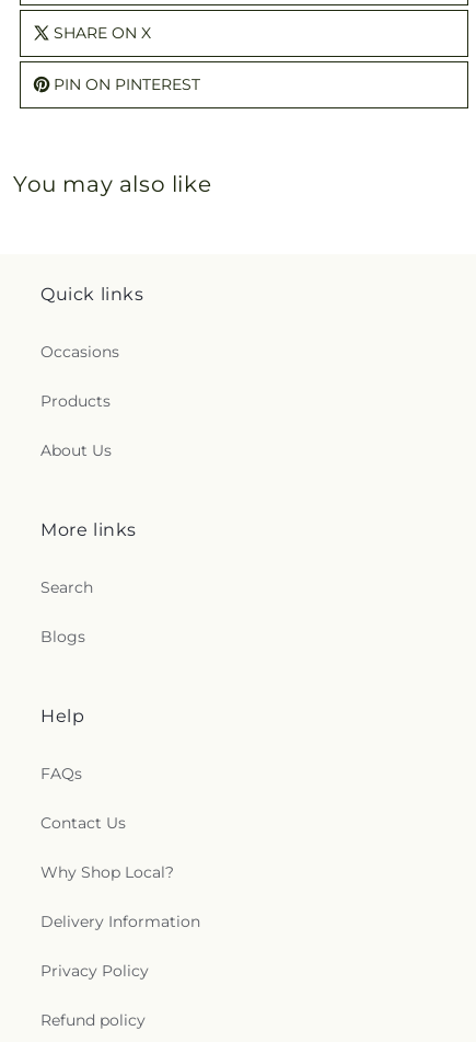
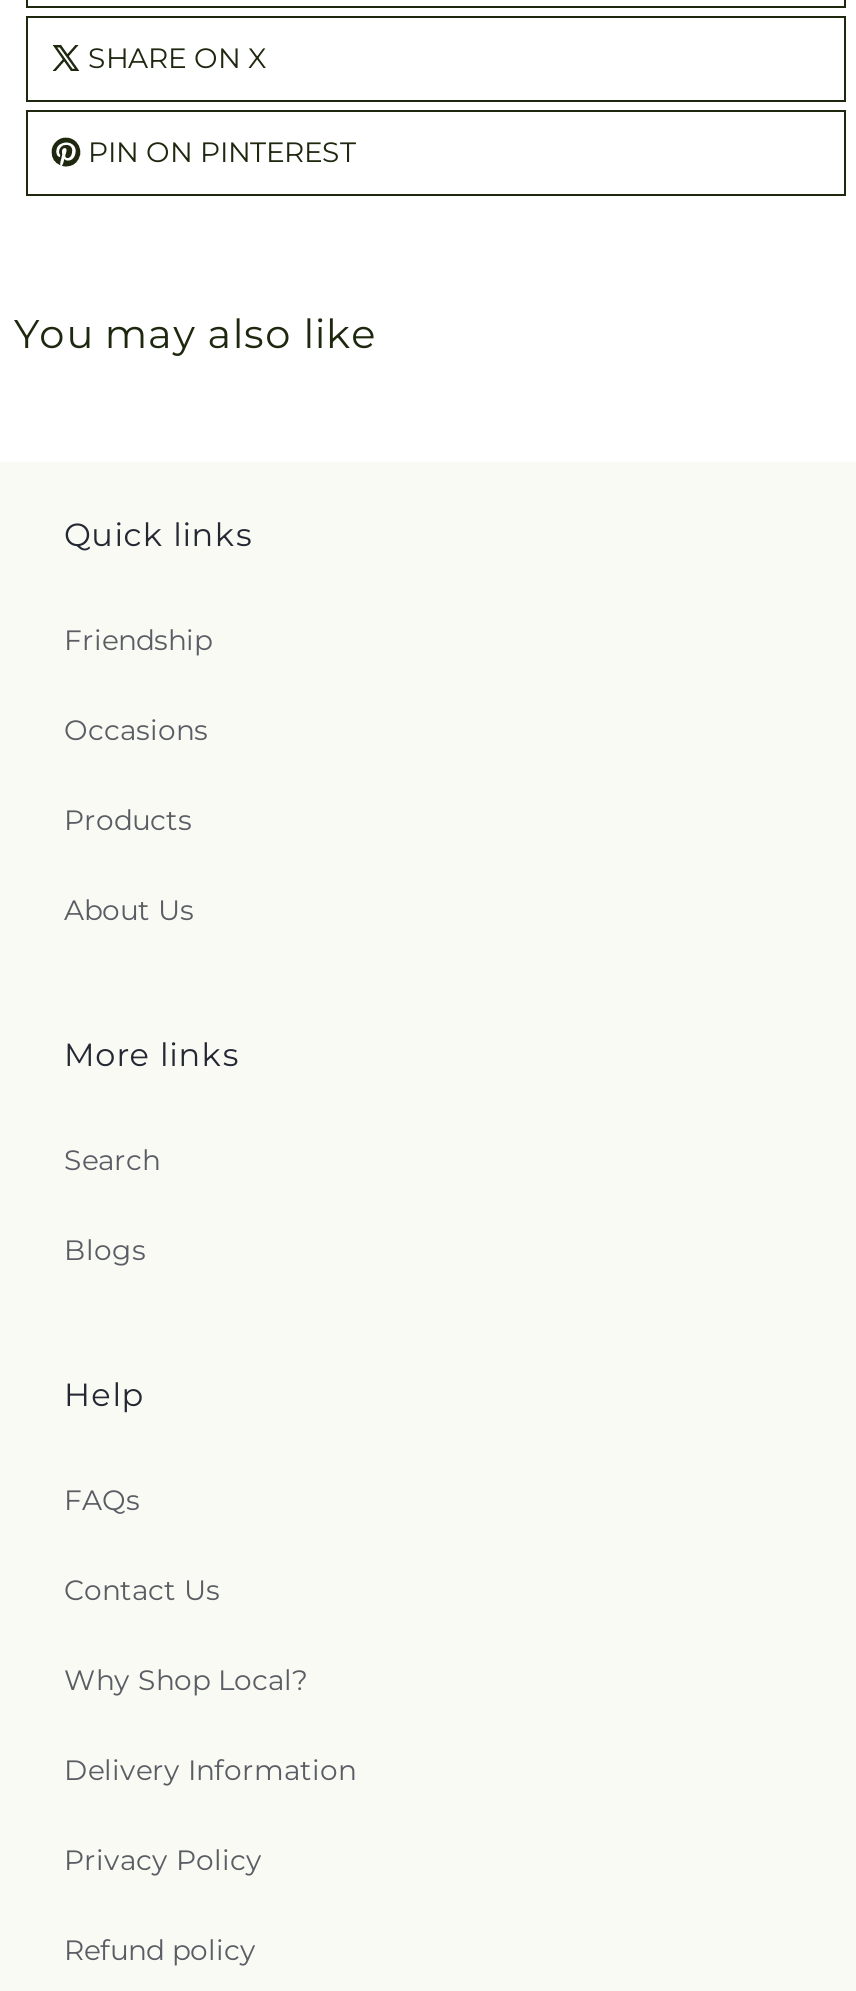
+ Friendship
